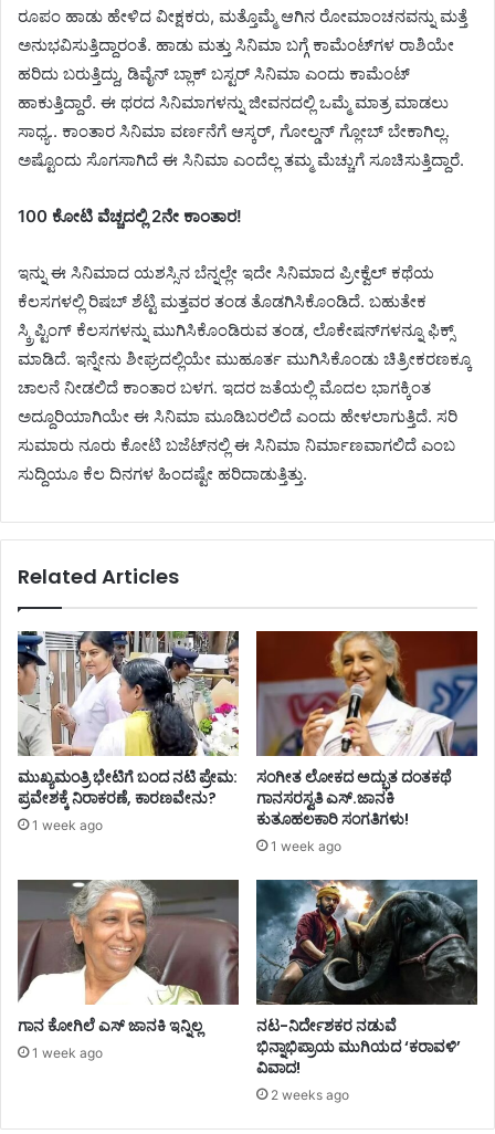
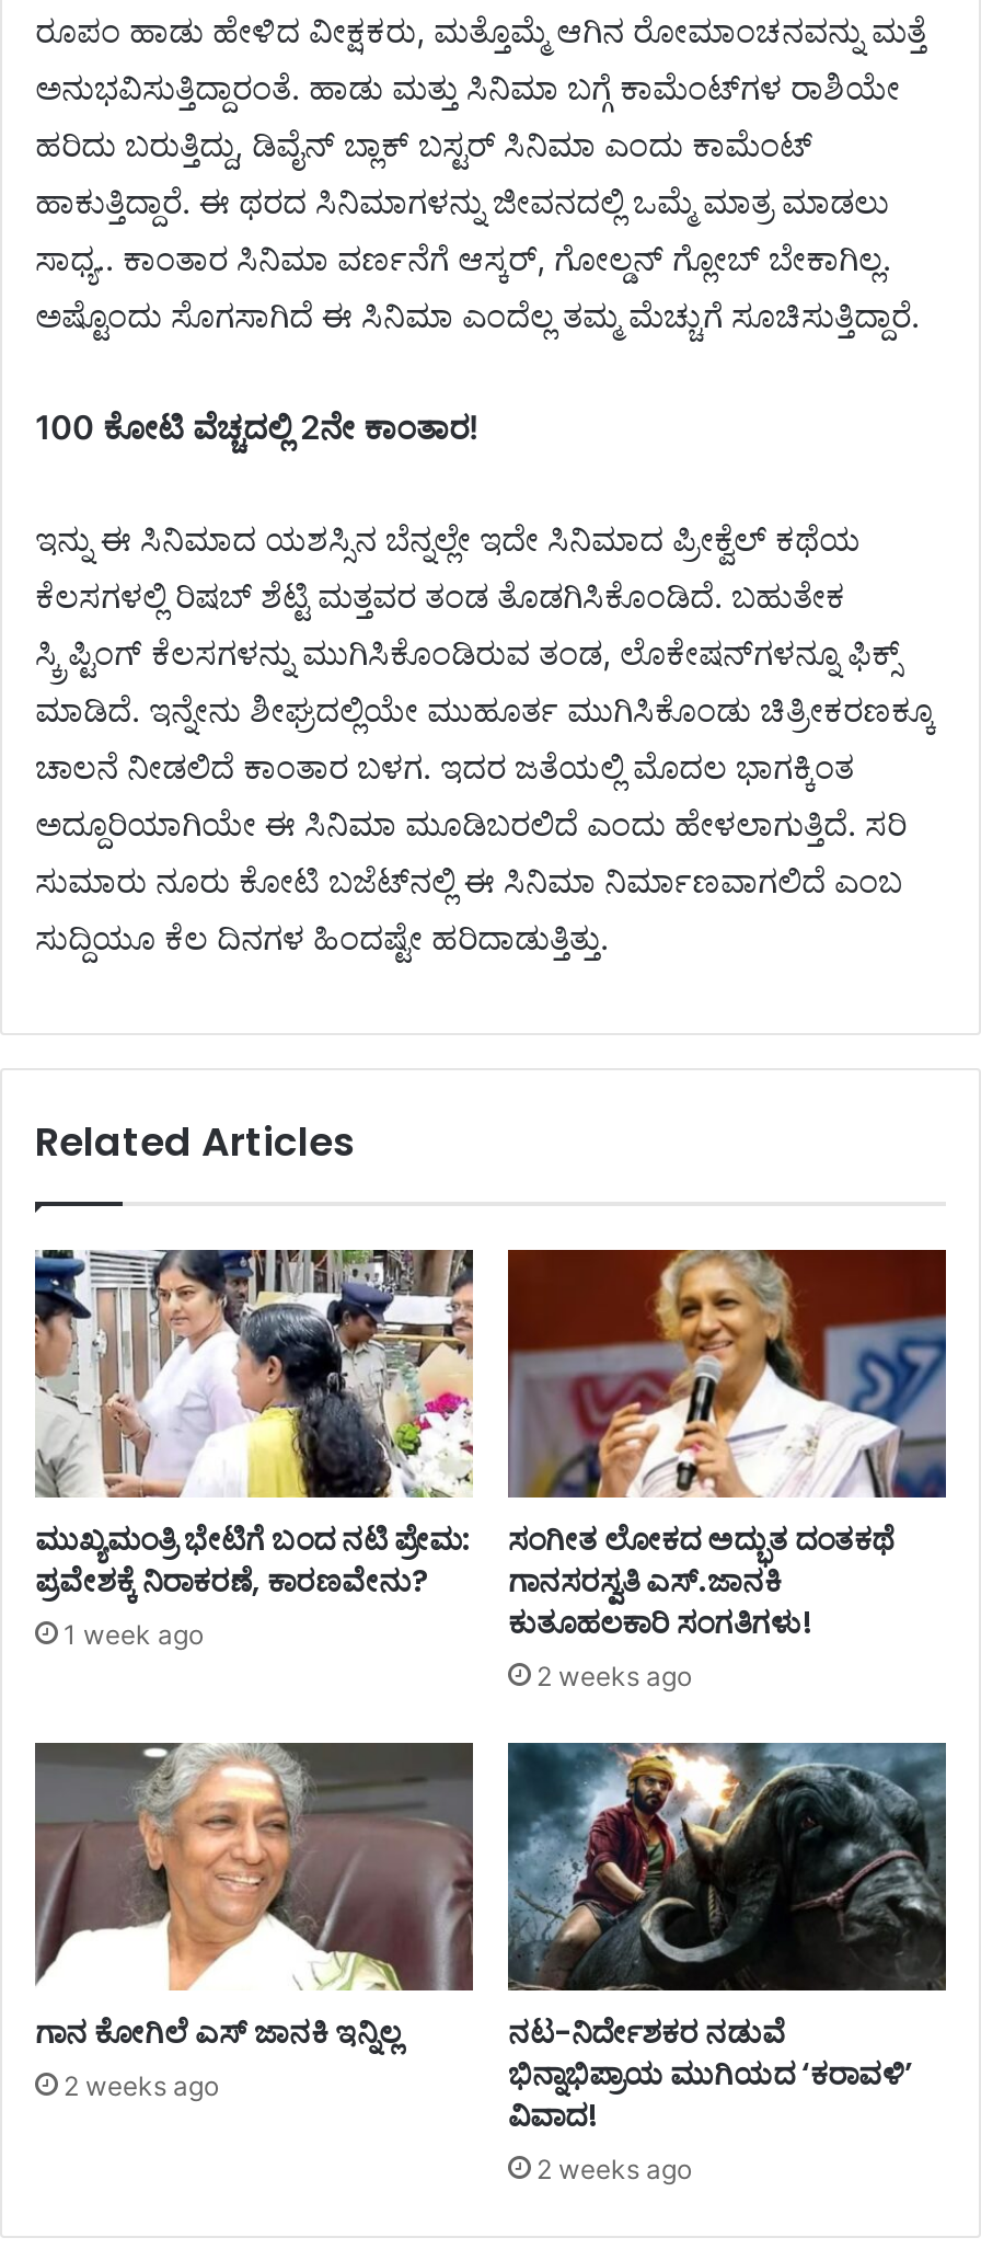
- 1 week ago
+ 2 weeks ago

- 1 week ago
+ 2 weeks ago
